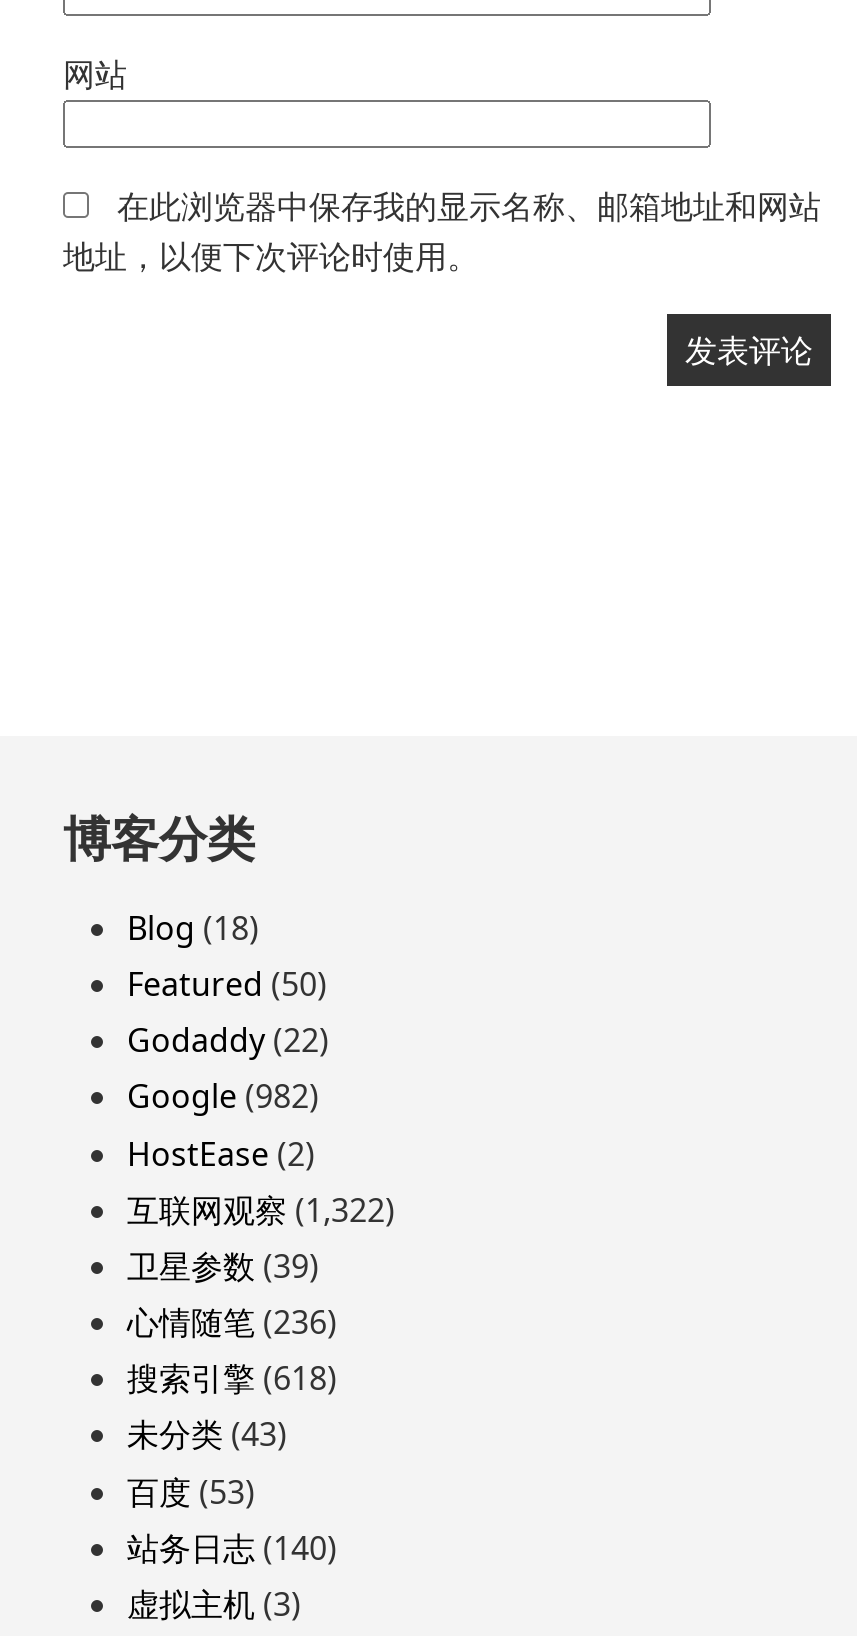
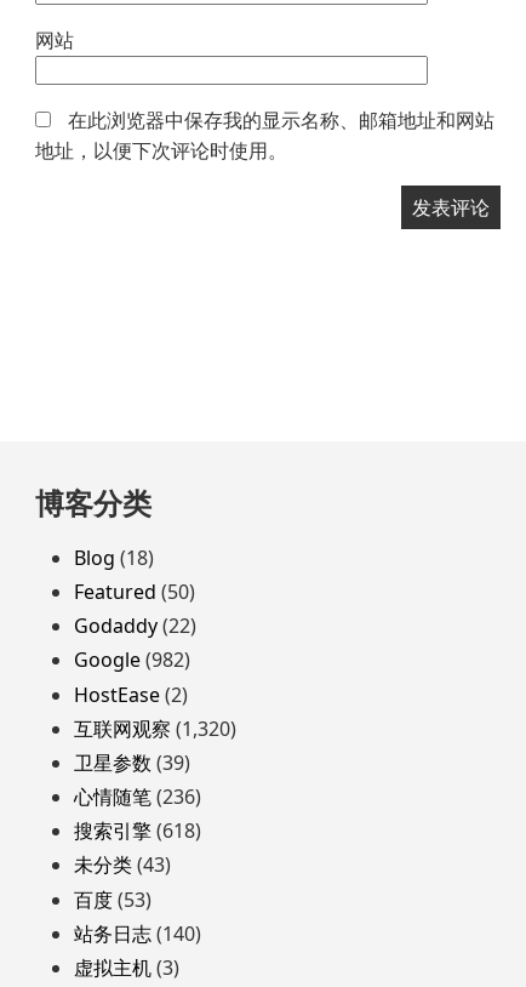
- 互联网观察(1,322)
+ 互联网观察(1,320)
